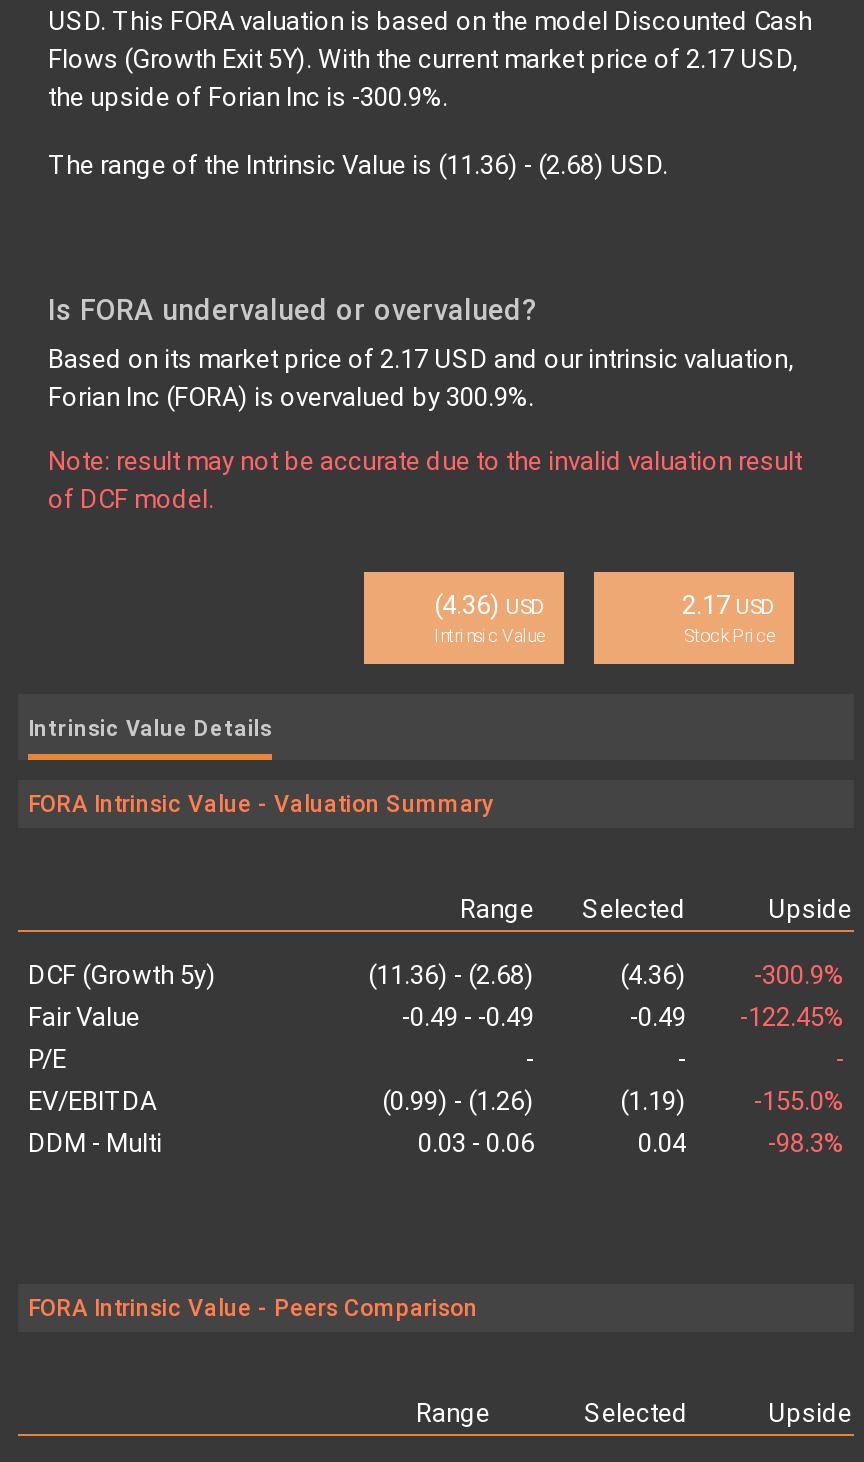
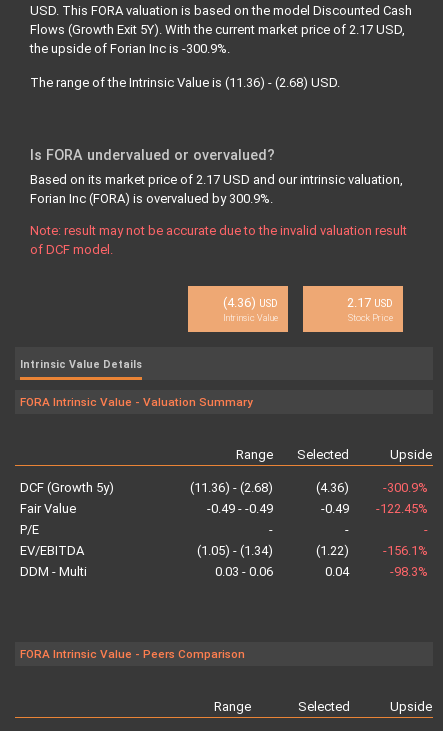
- (0.99) - (1.26)
+ (1.05) - (1.34)

- (1.19)
+ (1.22)

- -155.0%
+ -156.1%
